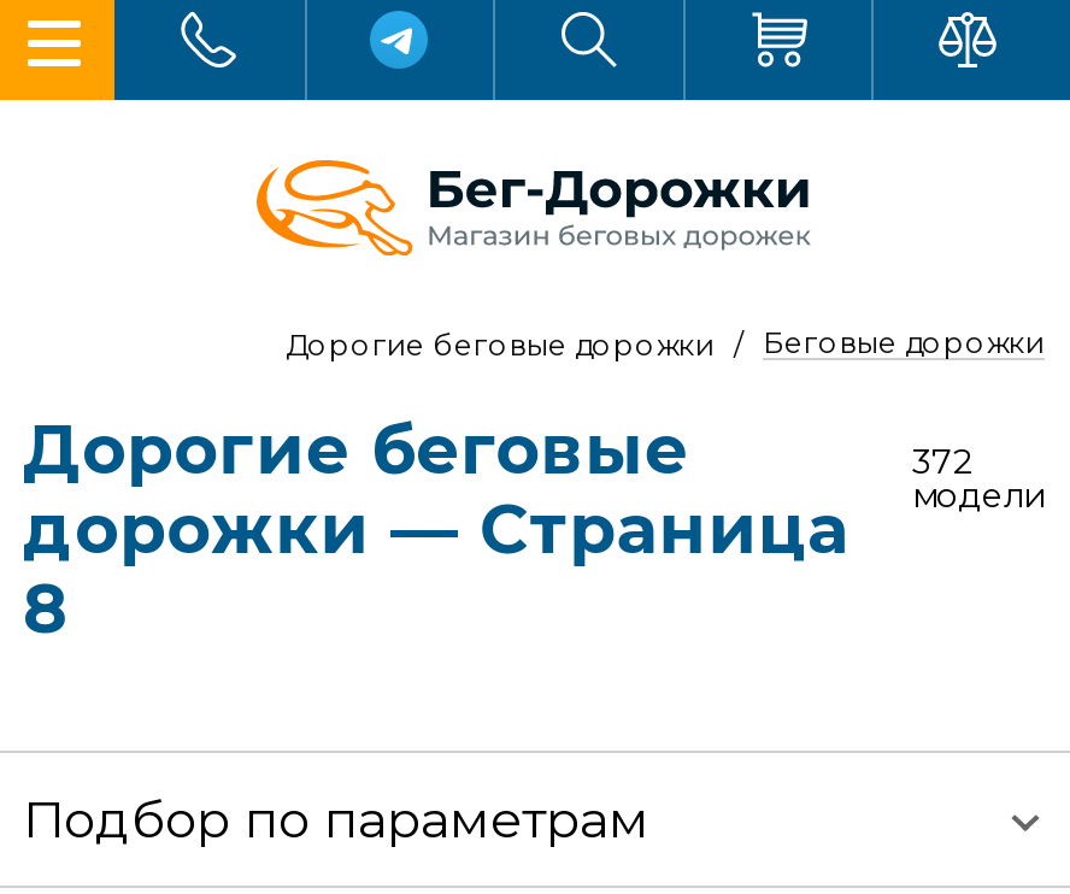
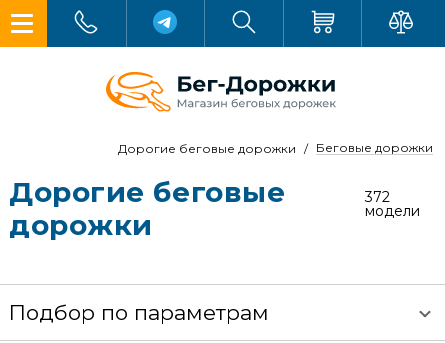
- дорожки — Страница
- 8
+ дорожки
